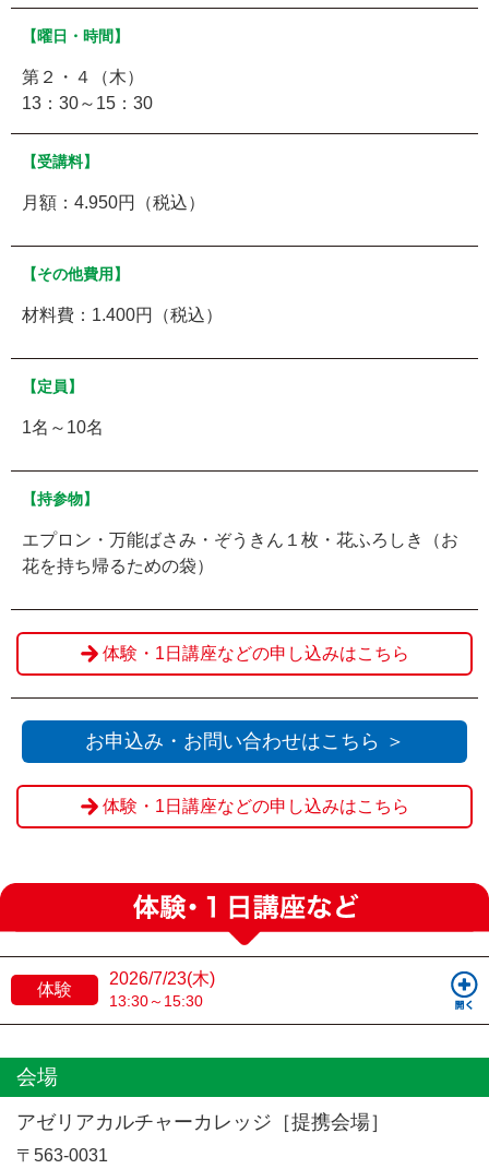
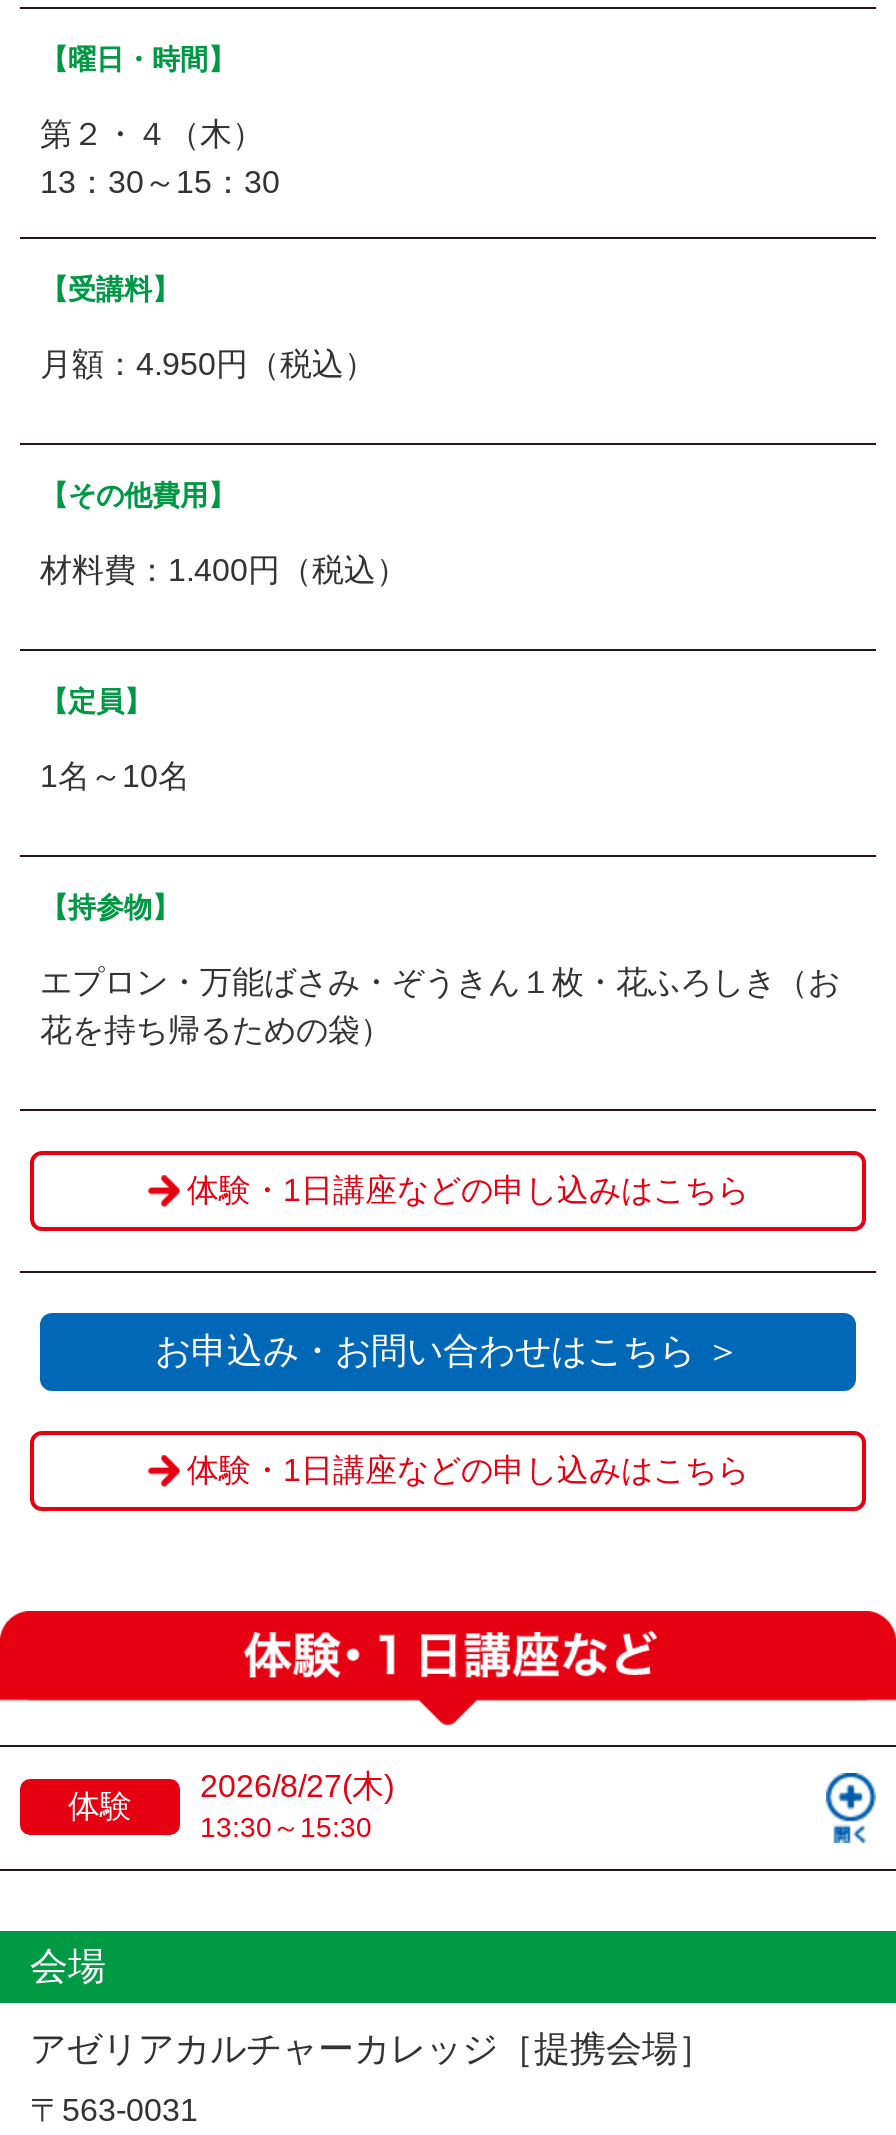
- 2026/7/23(木)
+ 2026/8/27(木)
